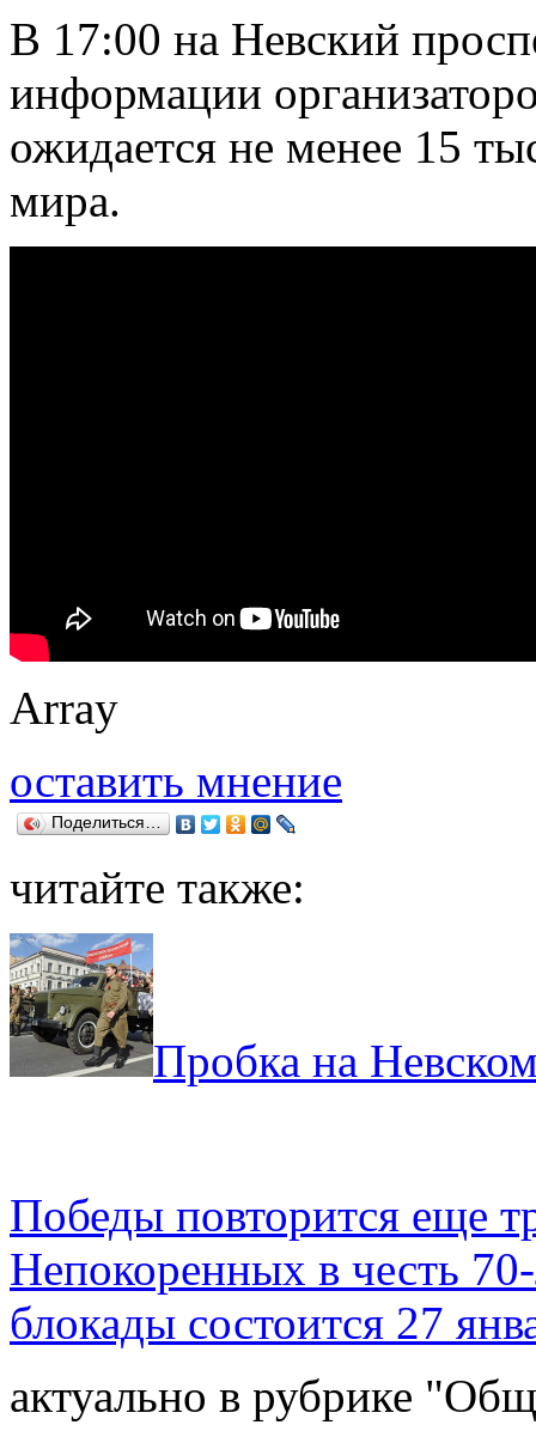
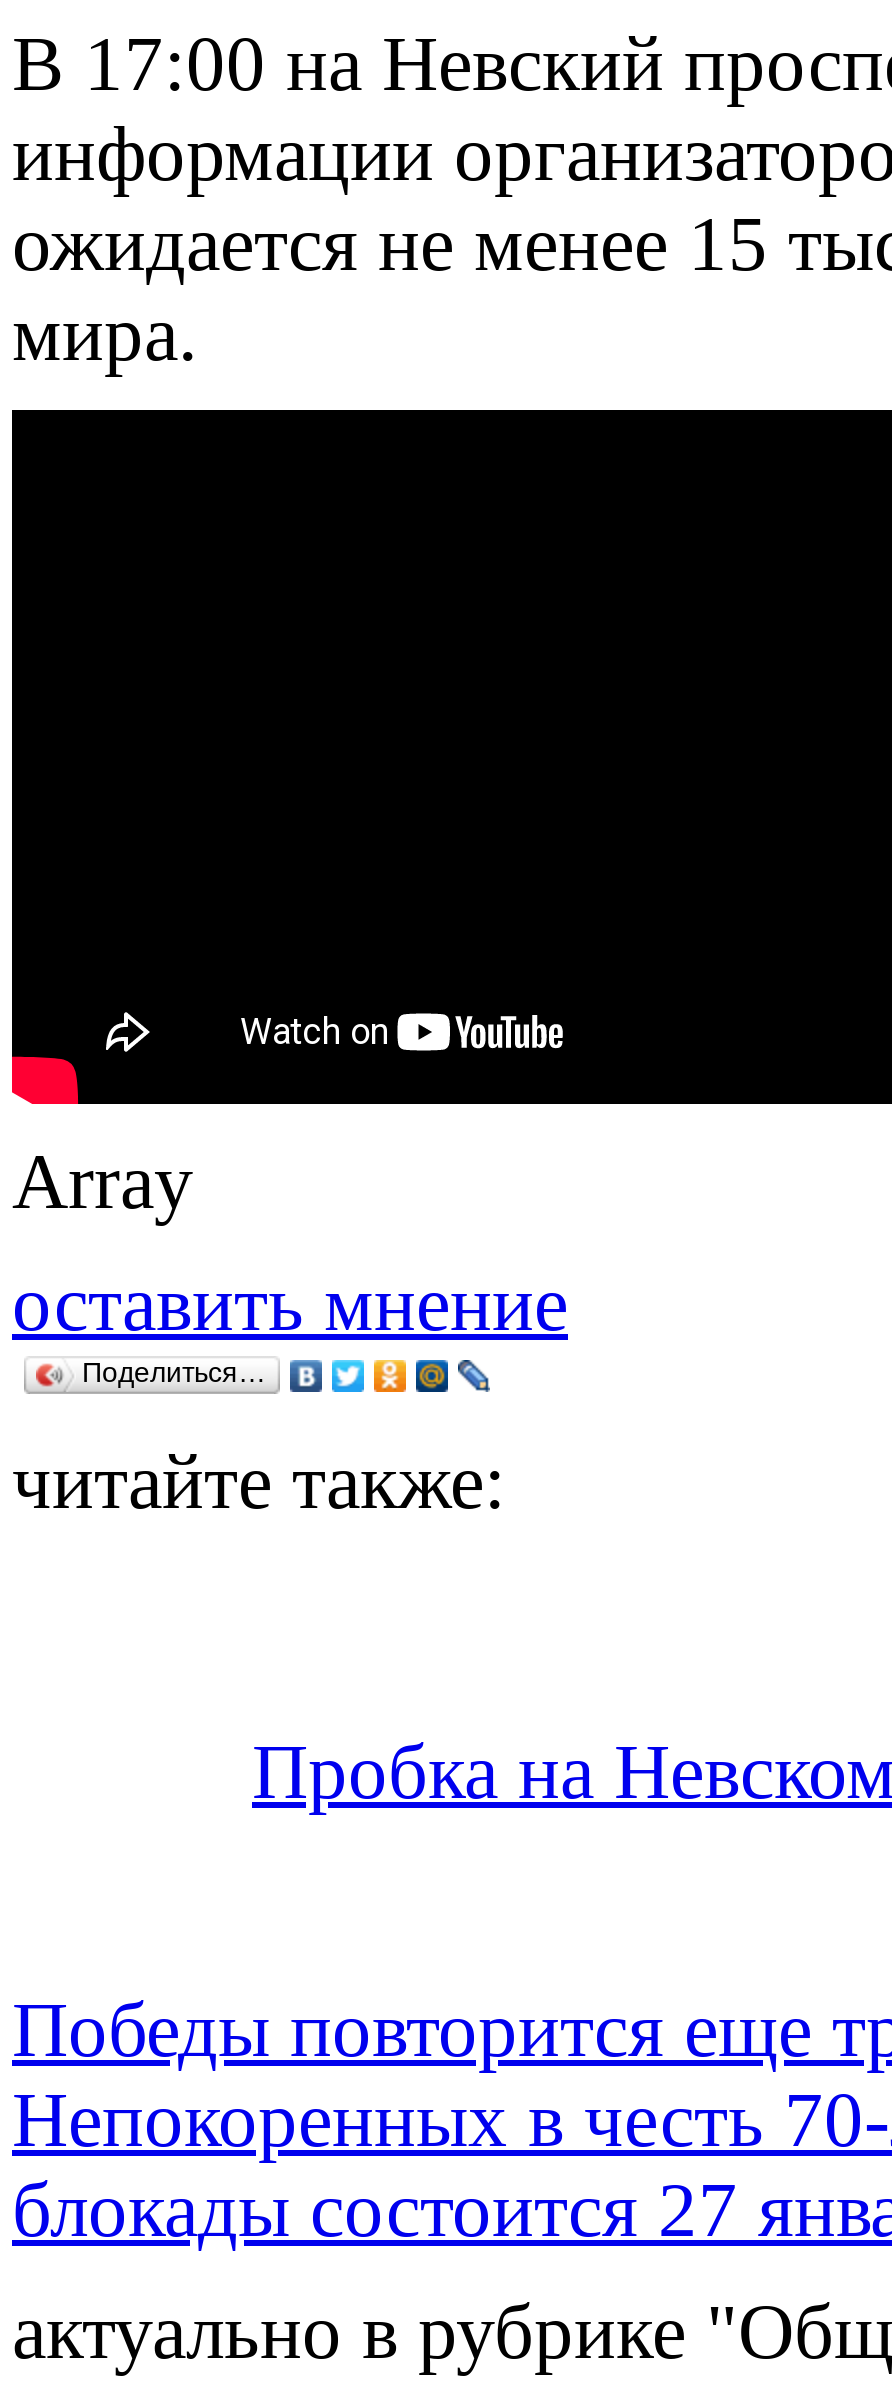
- [image]
